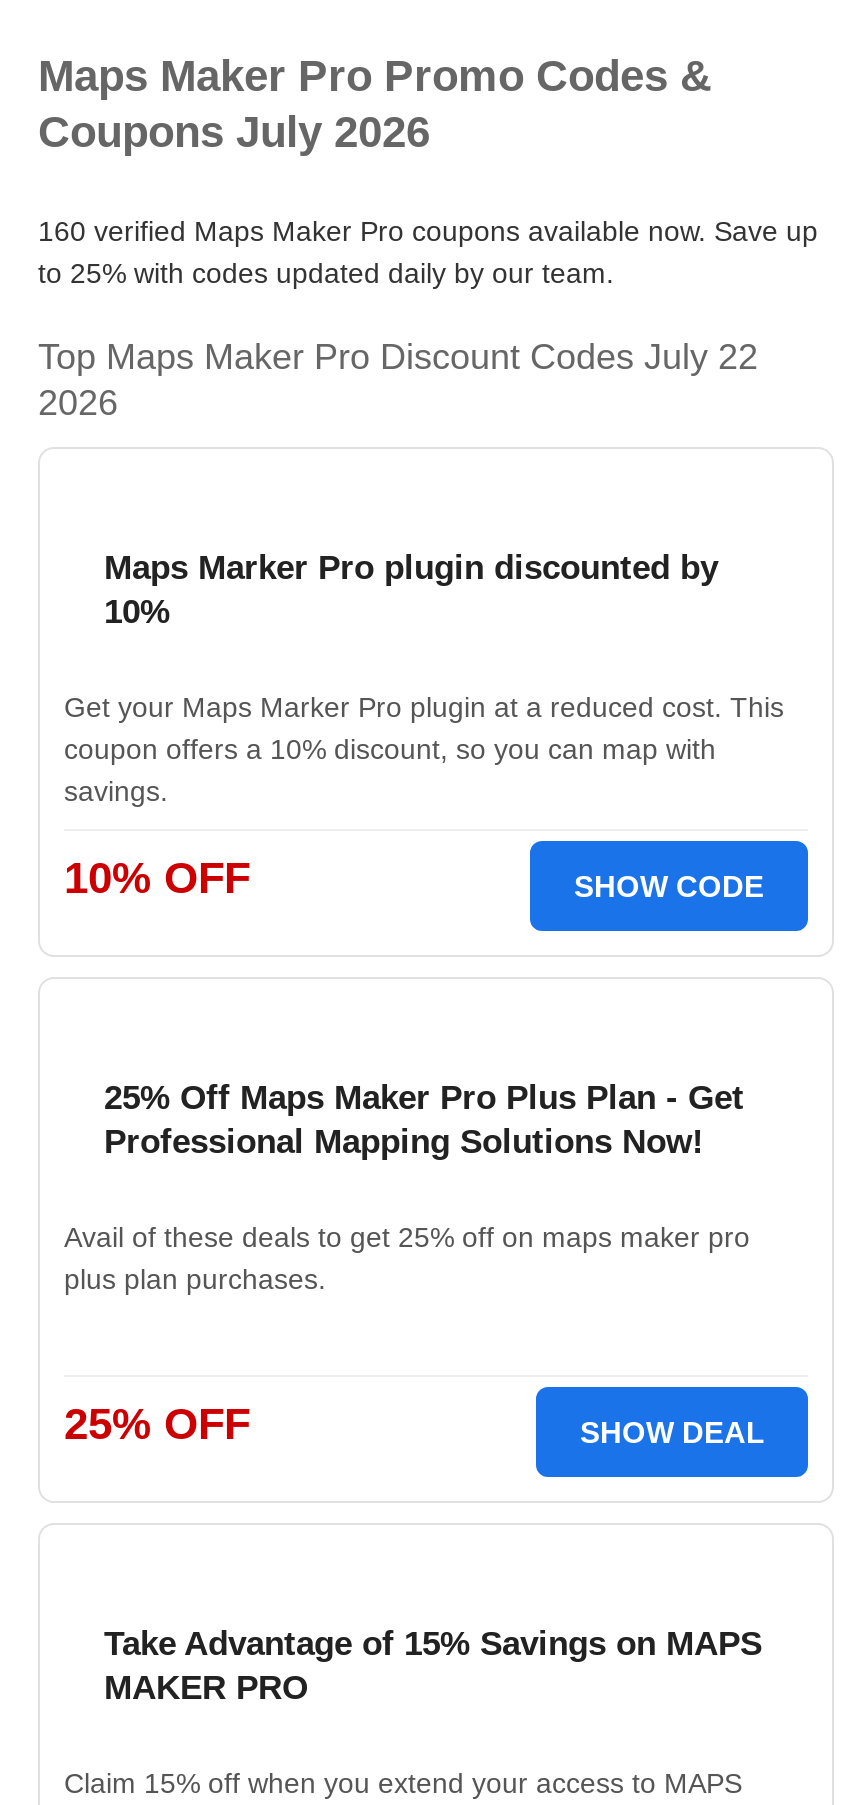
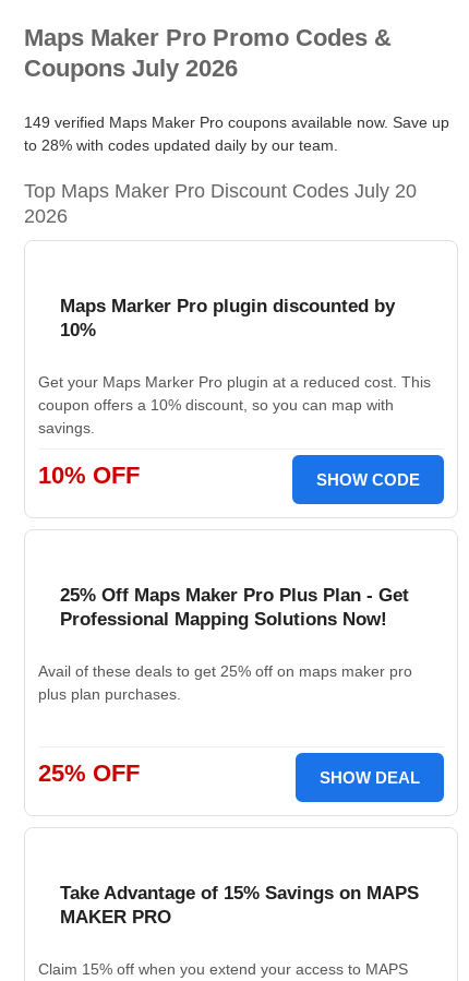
- 160 verified Maps Maker Pro coupons available now. Save up
+ 149 verified Maps Maker Pro coupons available now. Save up

- to 25% with codes updated daily by our team.
+ to 28% with codes updated daily by our team.

- Top Maps Maker Pro Discount Codes July 22
+ Top Maps Maker Pro Discount Codes July 20
